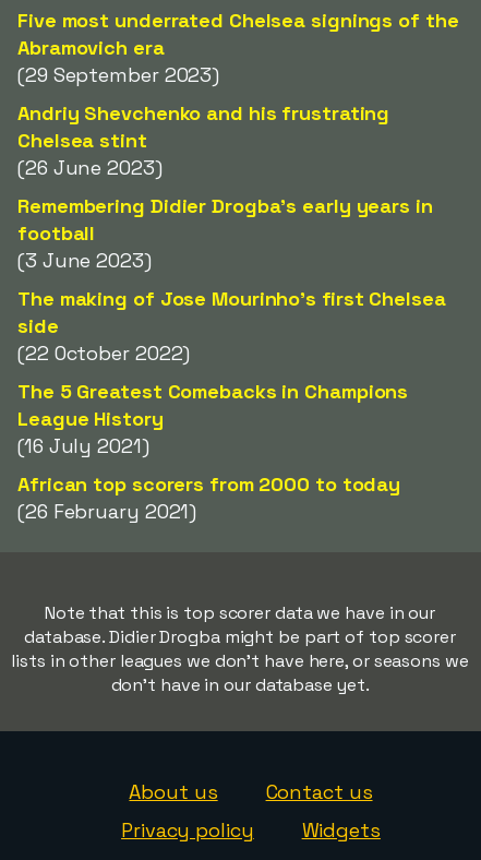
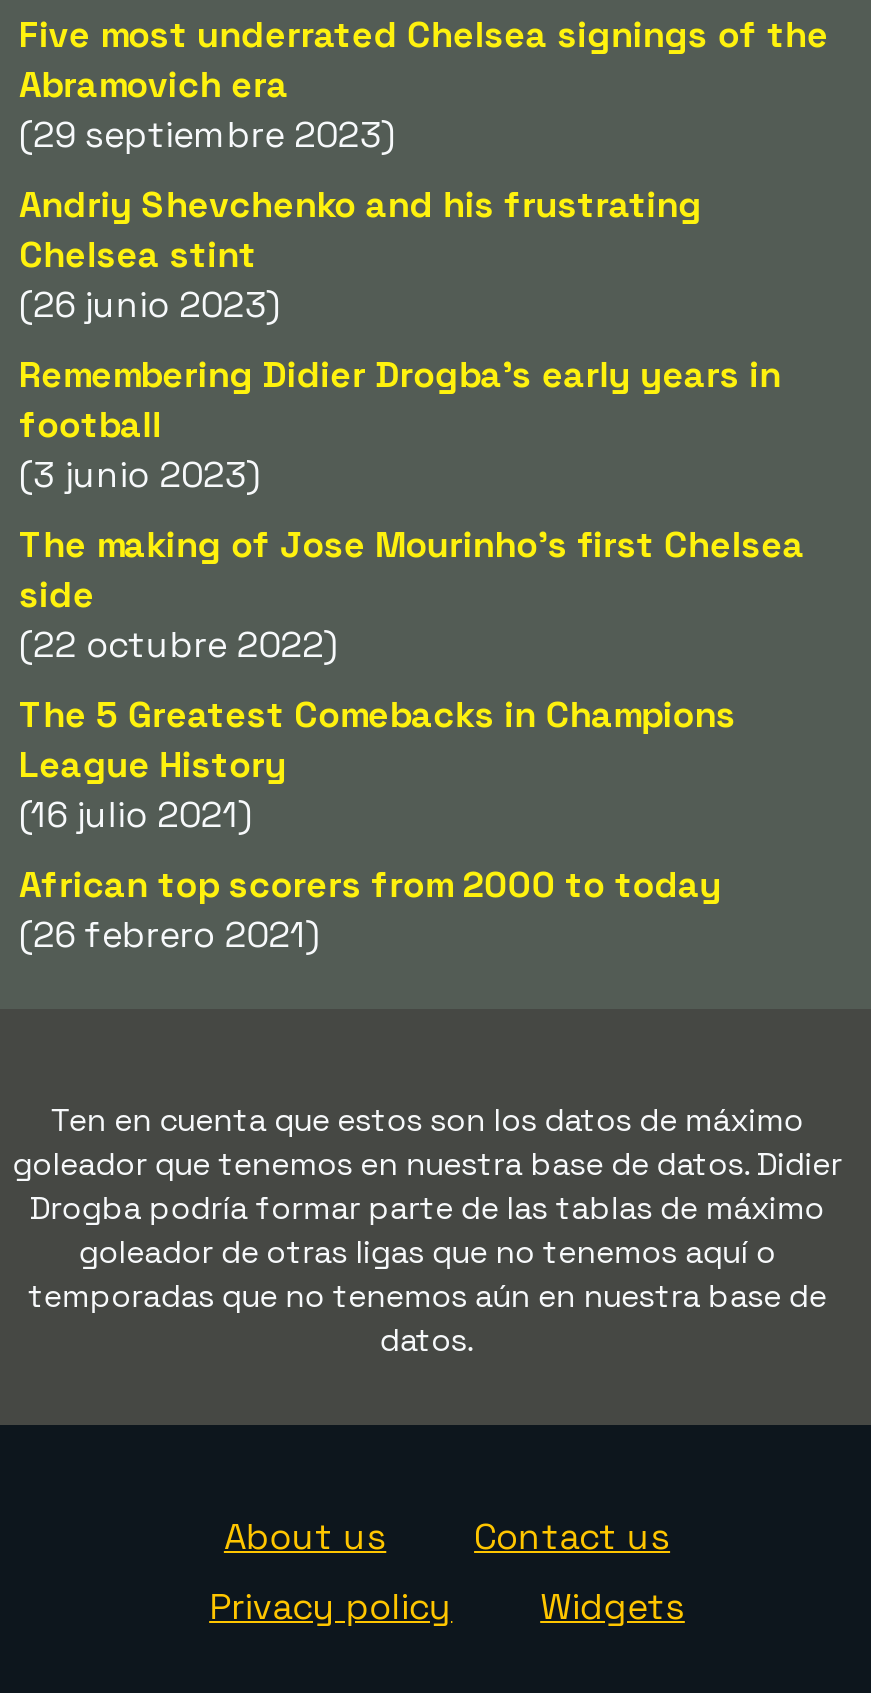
- (29 September 2023)
+ (29 septiembre 2023)

- (26 June 2023)
+ (26 junio 2023)

- (3 June 2023)
+ (3 junio 2023)

- (22 October 2022)
+ (22 octubre 2022)

- (16 July 2021)
+ (16 julio 2021)

- (26 February 2021)
+ (26 febrero 2021)

- Note that this is top scorer data we have in our
- database. Didier Drogba might be part of top scorer
- lists in other leagues we don't have here, or seasons we
- don't have in our database yet.
+ Ten en cuenta que estos son los datos de máximo
+ goleador que tenemos en nuestra base de datos. Didier
+ Drogba podría formar parte de las tablas de máximo
+ goleador de otras ligas que no tenemos aquí o
+ temporadas que no tenemos aún en nuestra base de
+ datos.
